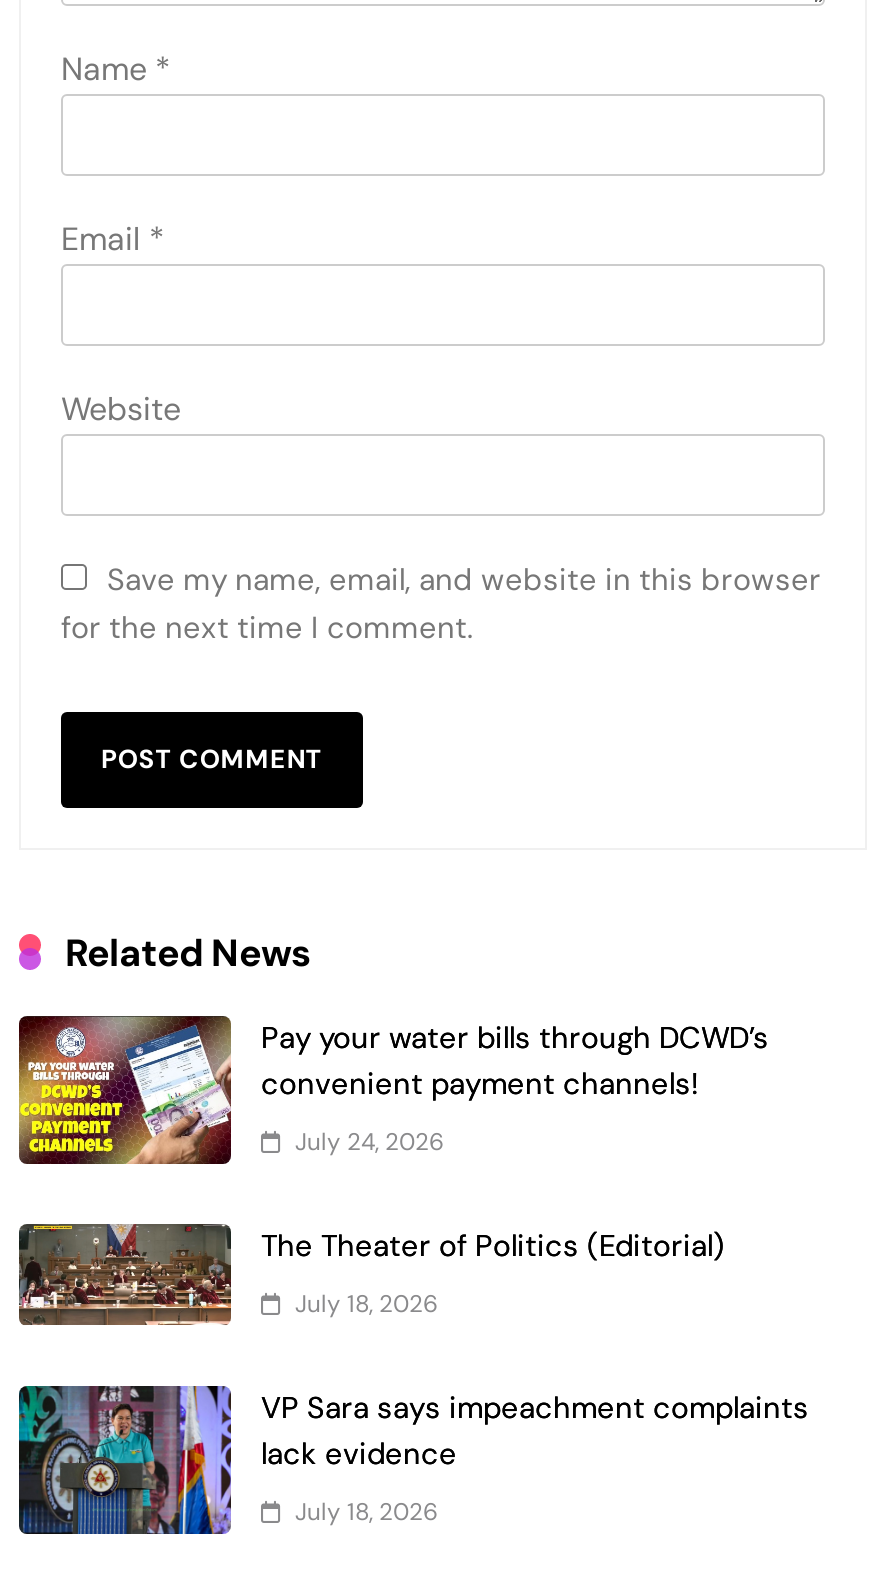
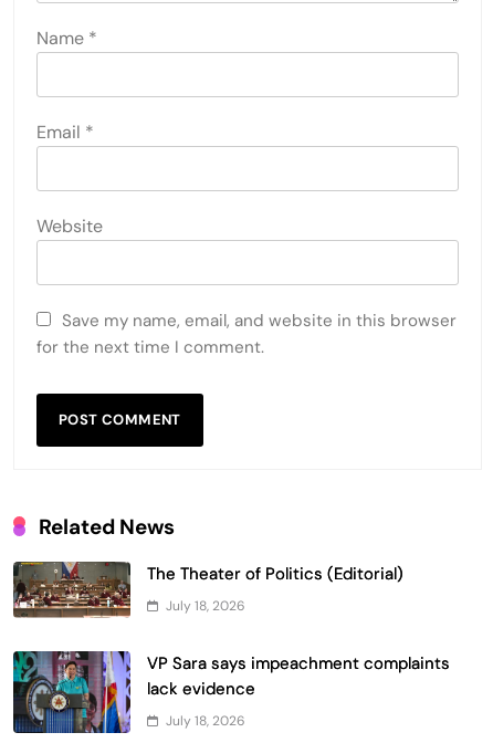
- [image]
- Pay your water bills through DCWD’s
- convenient payment channels!
- July 24, 2026
